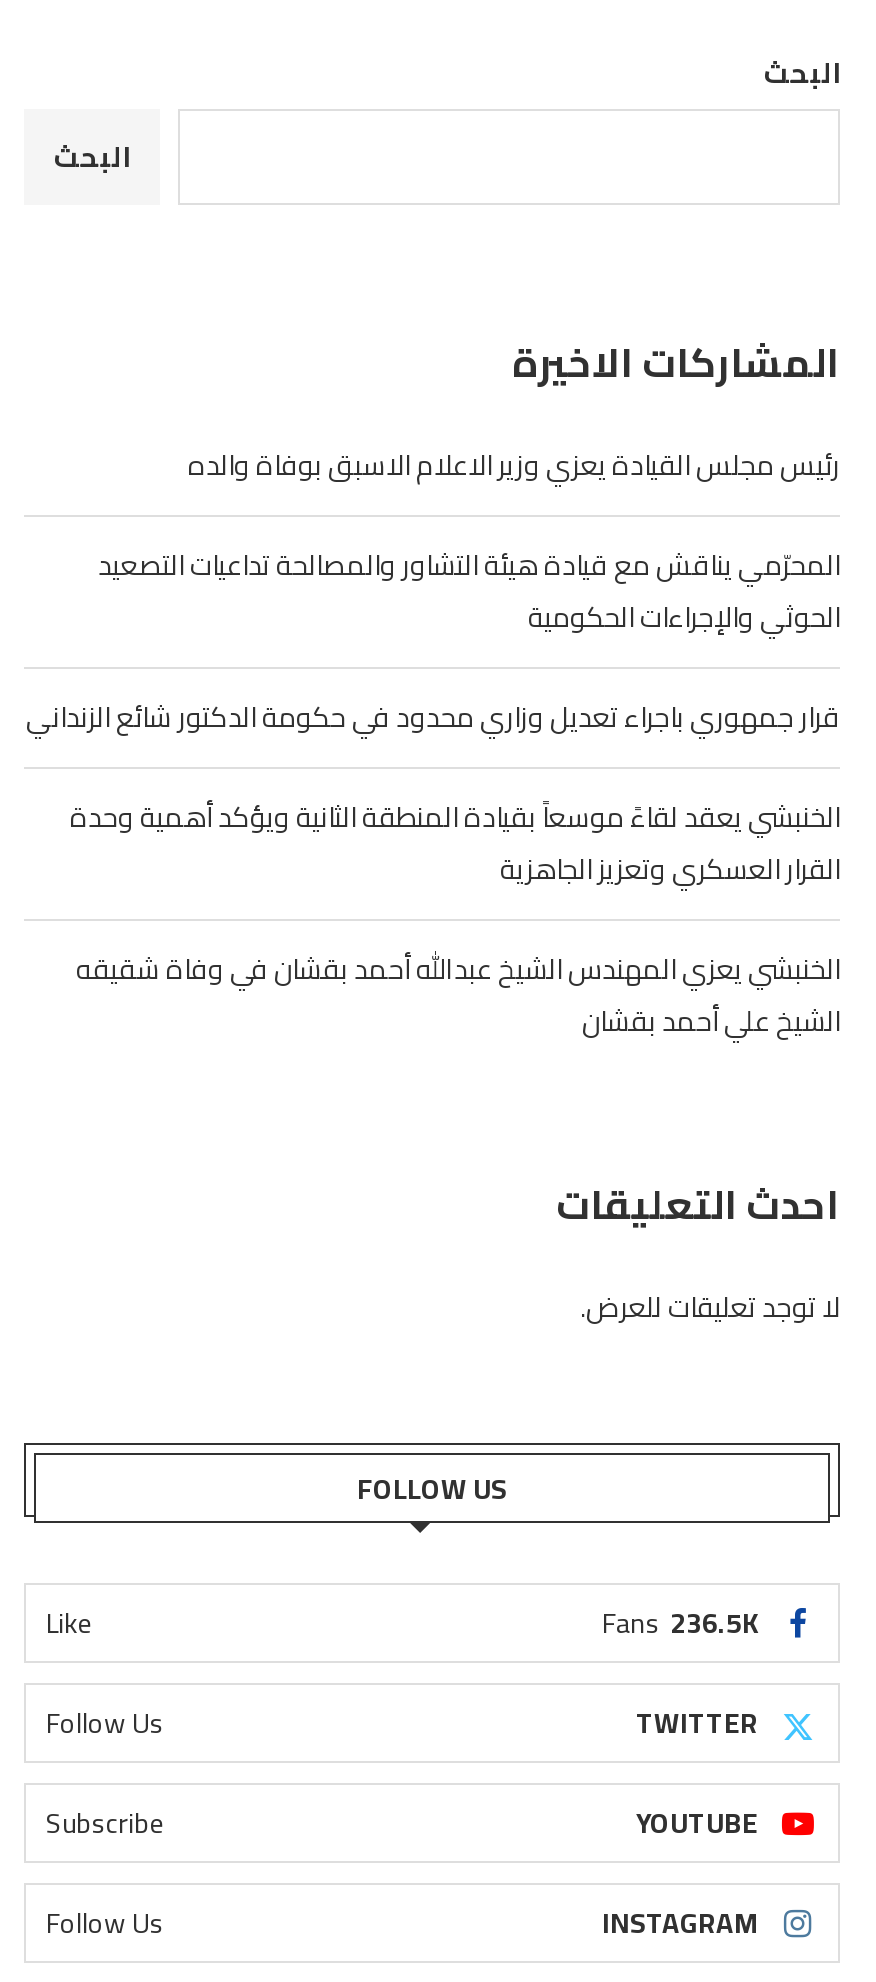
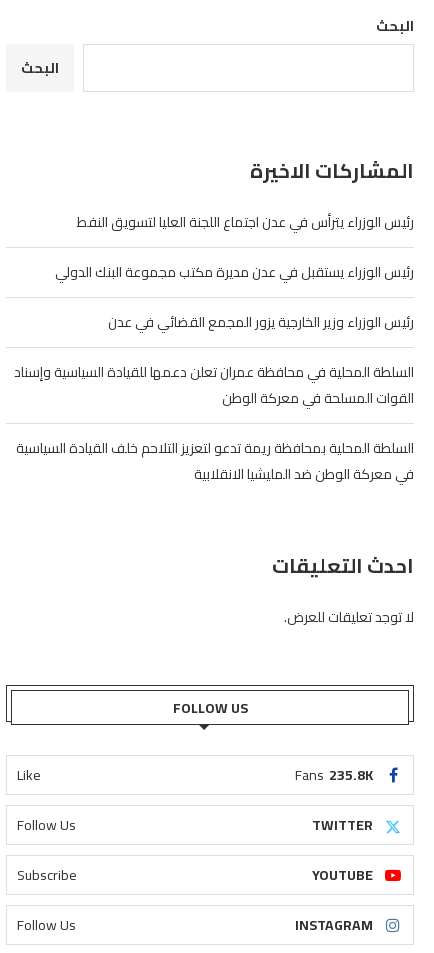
- رئيس مجلس القيادة يعزي وزير الاعلام الاسبق بوفاة والده
+ رئيس الوزراء يترأس في عدن اجتماع اللجنة العليا لتسويق النفط

- المحرّمي يناقش مع قيادة هيئة التشاور والمصالحة تداعيات التصعيد
- الحوثي والإجراءات الحكومية
+ رئيس الوزراء يستقبل في عدن مديرة مكتب مجموعة البنك الدولي

- قرار جمهوري باجراء تعديل وزاري محدود في حكومة الدكتور شائع الزنداني
+ رئيس الوزراء وزير الخارجية يزور المجمع القضائي في عدن

- الخنبشي يعقد لقاءً موسعاً بقيادة المنطقة الثانية ويؤكد أهمية وحدة
- القرار العسكري وتعزيز الجاهزية
+ السلطة المحلية في محافظة عمران تعلن دعمها للقيادة السياسية وإسناد
+ القوات المسلحة في معركة الوطن

- الخنبشي يعزي المهندس الشيخ عبدالله أحمد بقشان في وفاة شقيقه
- الشيخ علي أحمد بقشان
+ السلطة المحلية بمحافظة ريمة تدعو لتعزيز التلاحم خلف القيادة السياسية
+ في معركة الوطن ضد المليشيا الانقلابية

- Fans 236.5K
+ Fans 235.8K
